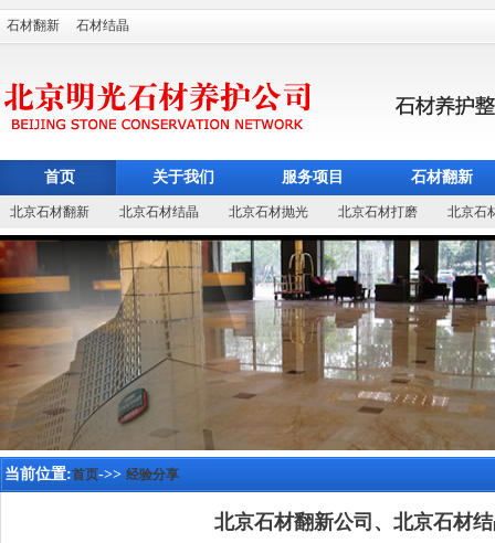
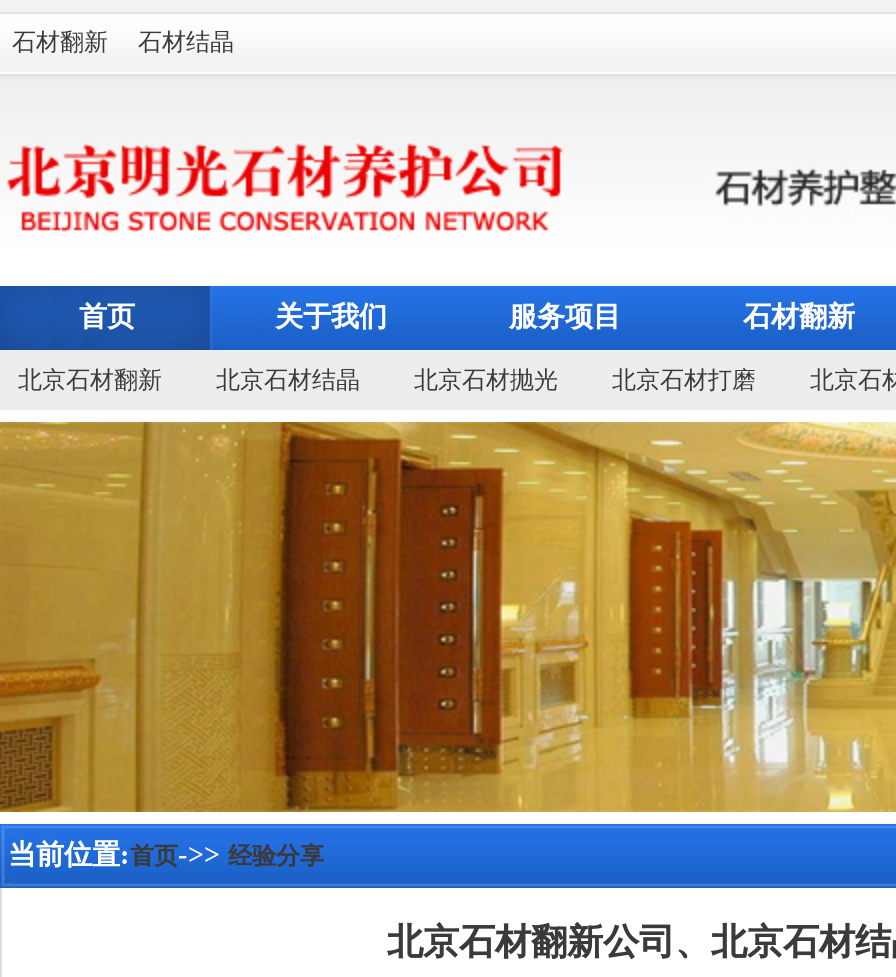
- [image]
+ [image]
